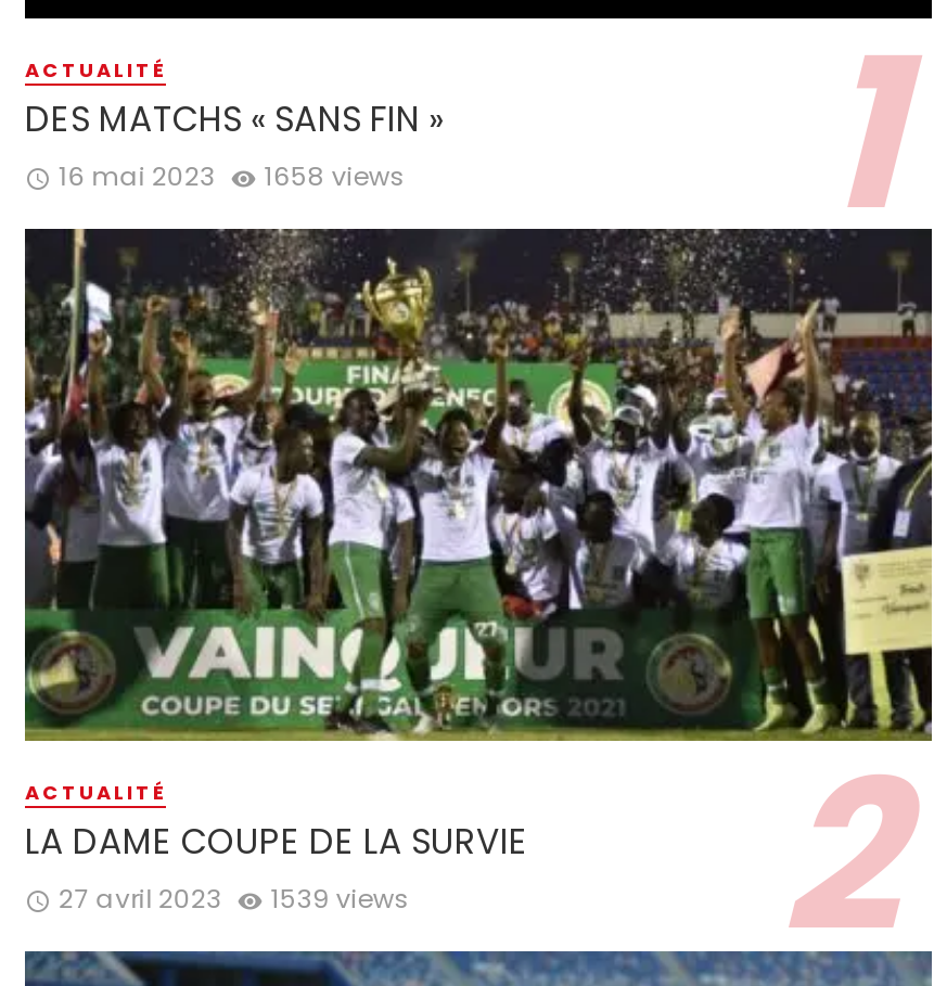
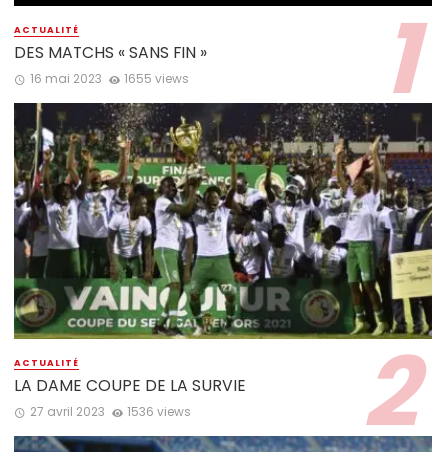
- 16 mai 2023 1658 views
+ 16 mai 2023 1655 views

- 27 avril 2023 1539 views
+ 27 avril 2023 1536 views
